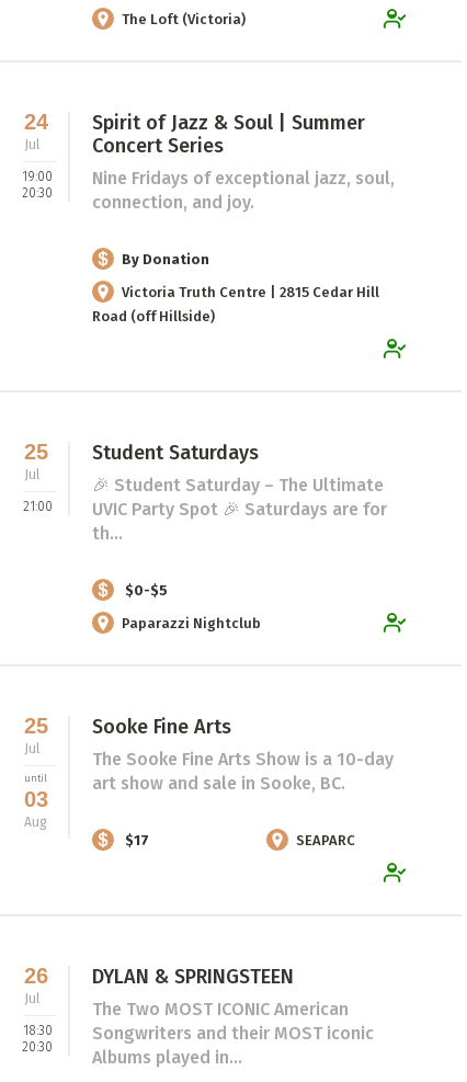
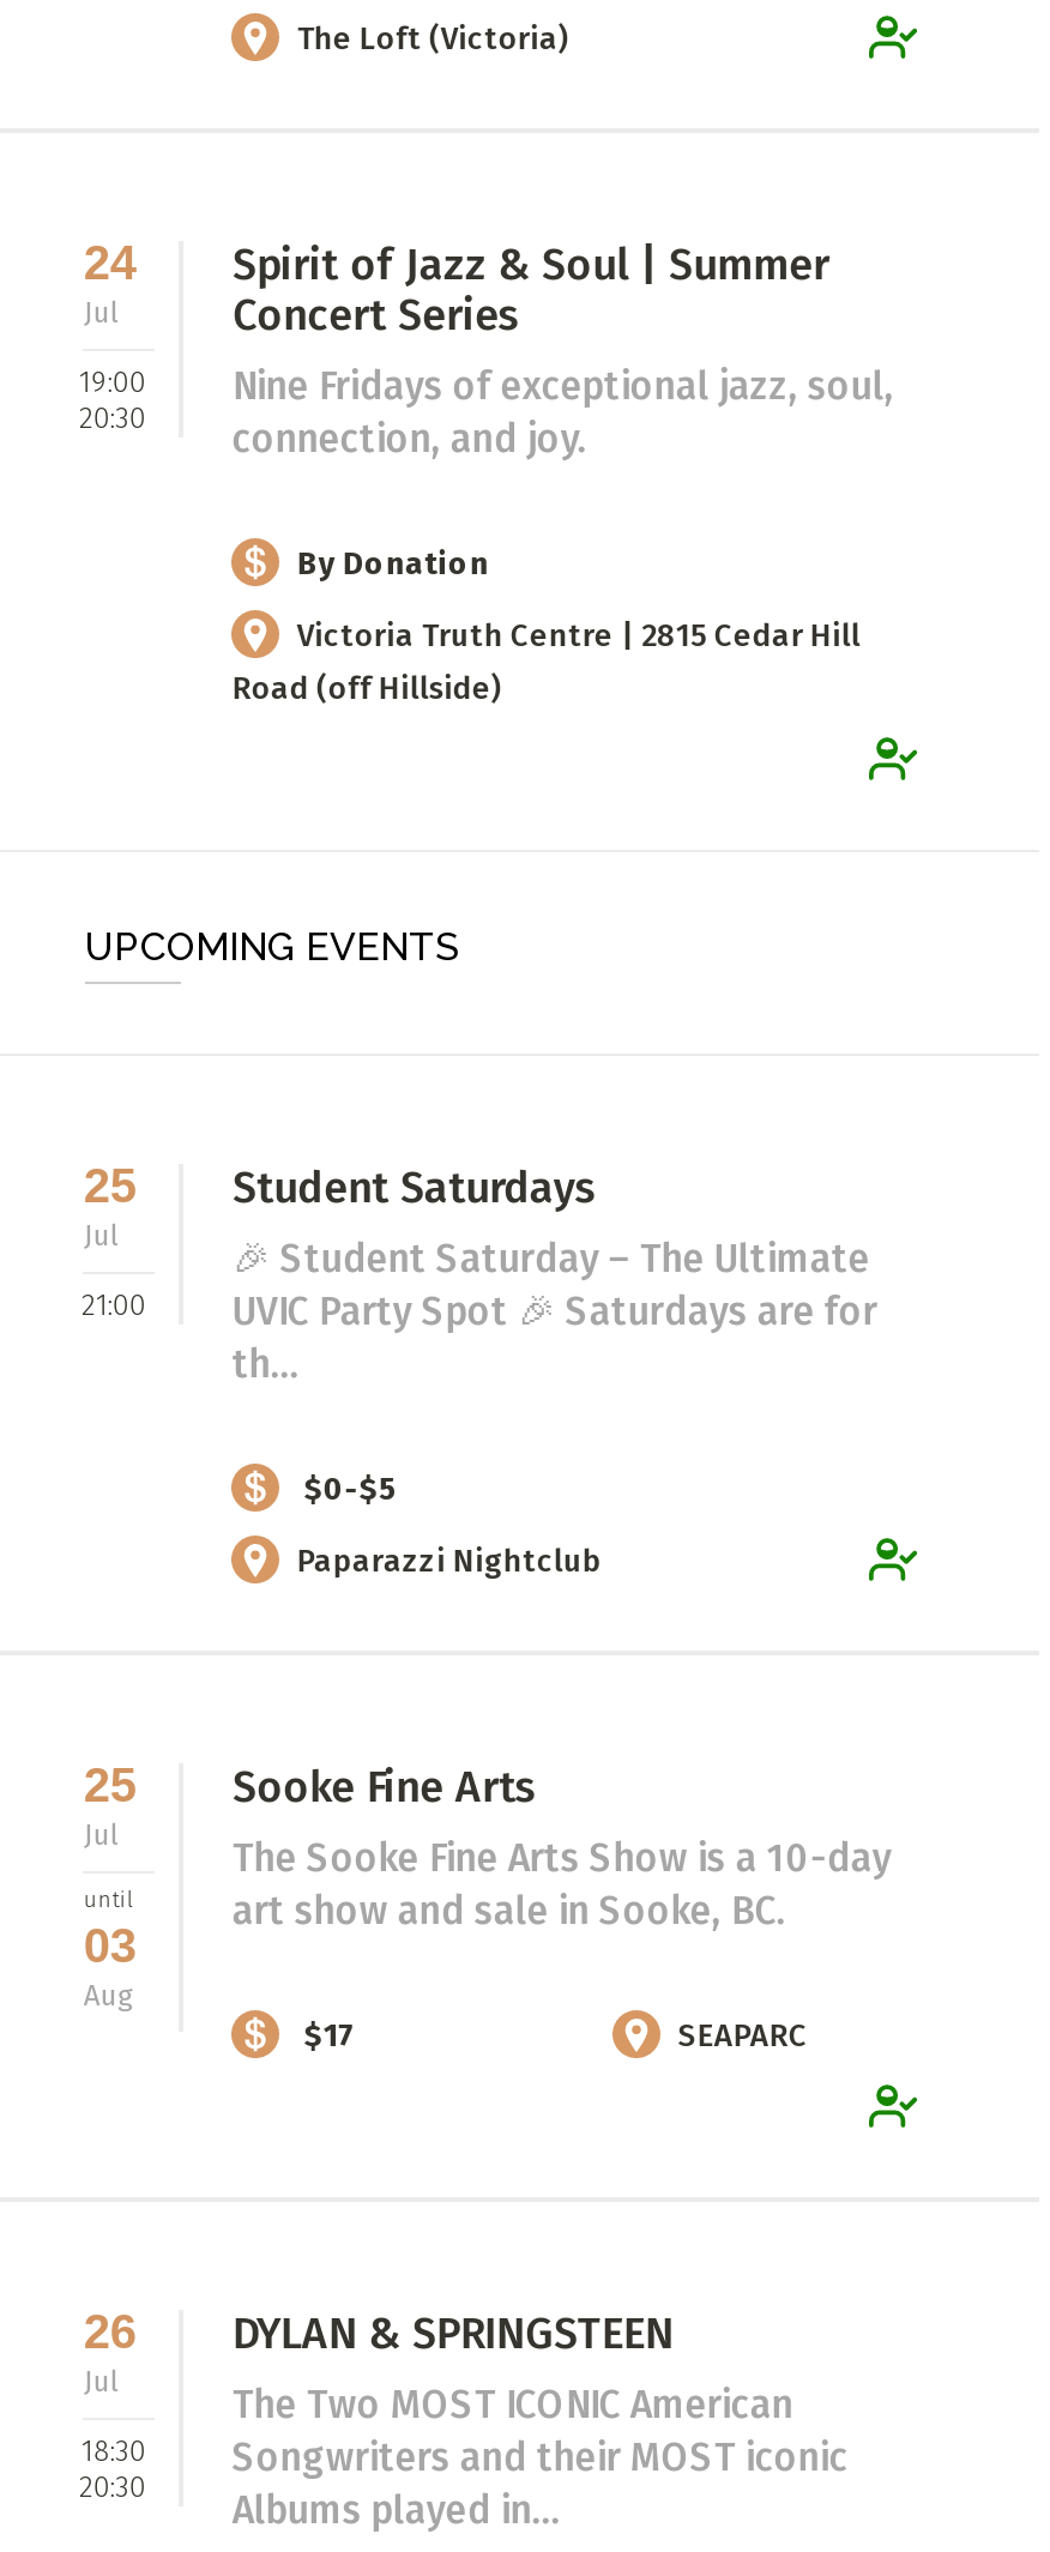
+ UPCOMING EVENTS
